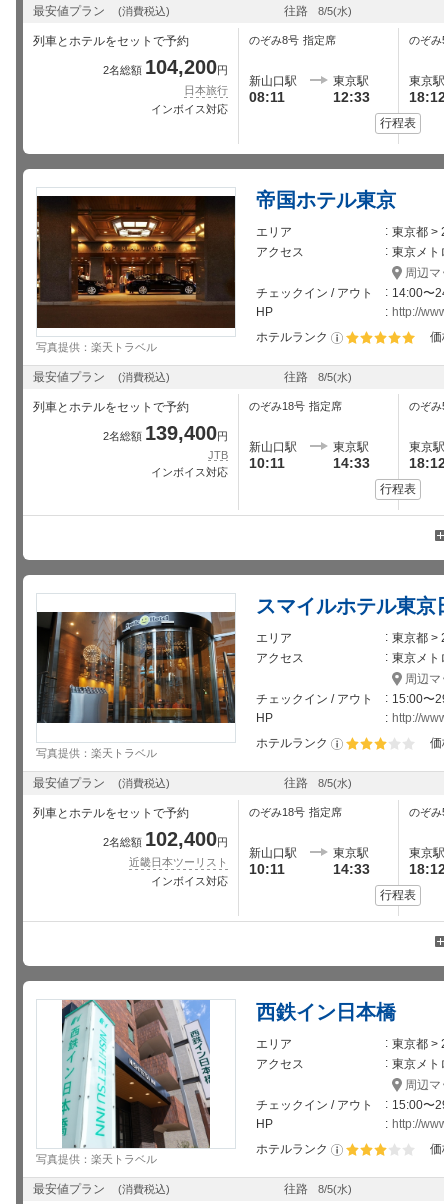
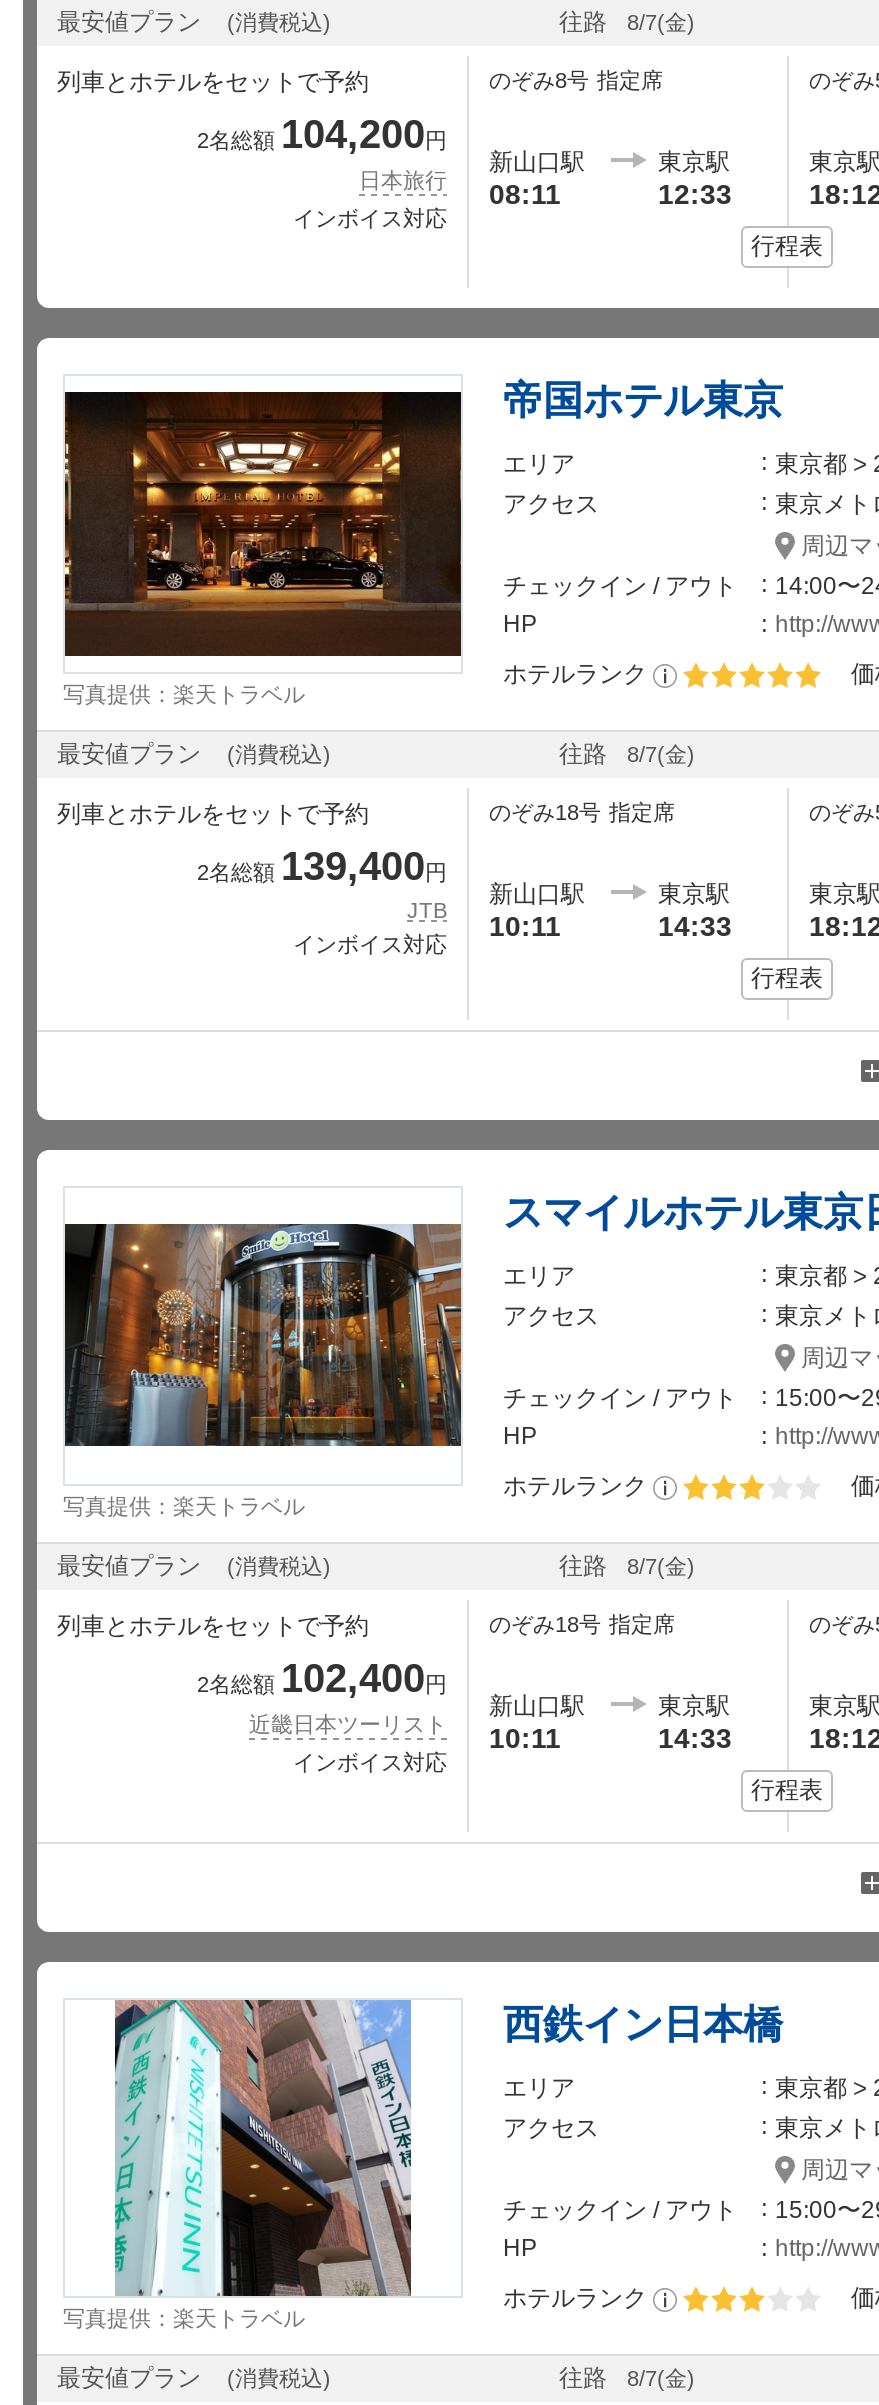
- 往路 8/5(水)
+ 往路 8/7(金)

- 往路 8/5(水)
+ 往路 8/7(金)

- 往路 8/5(水)
+ 往路 8/7(金)

- 往路 8/5(水)
+ 往路 8/7(金)
